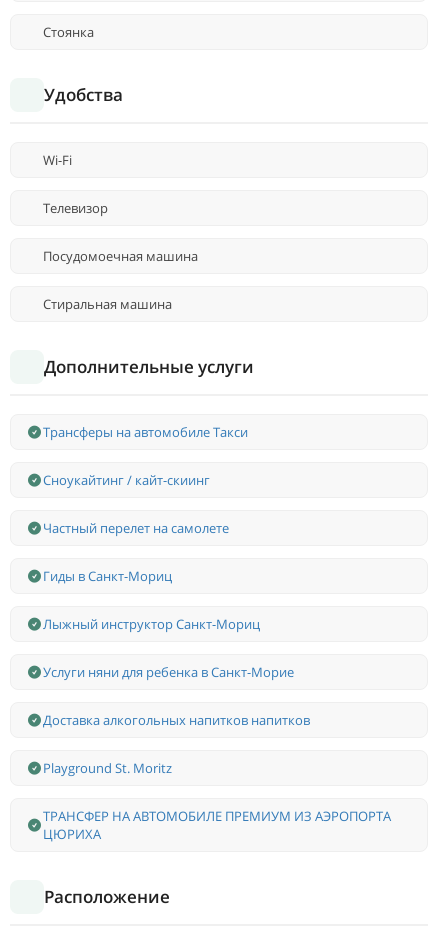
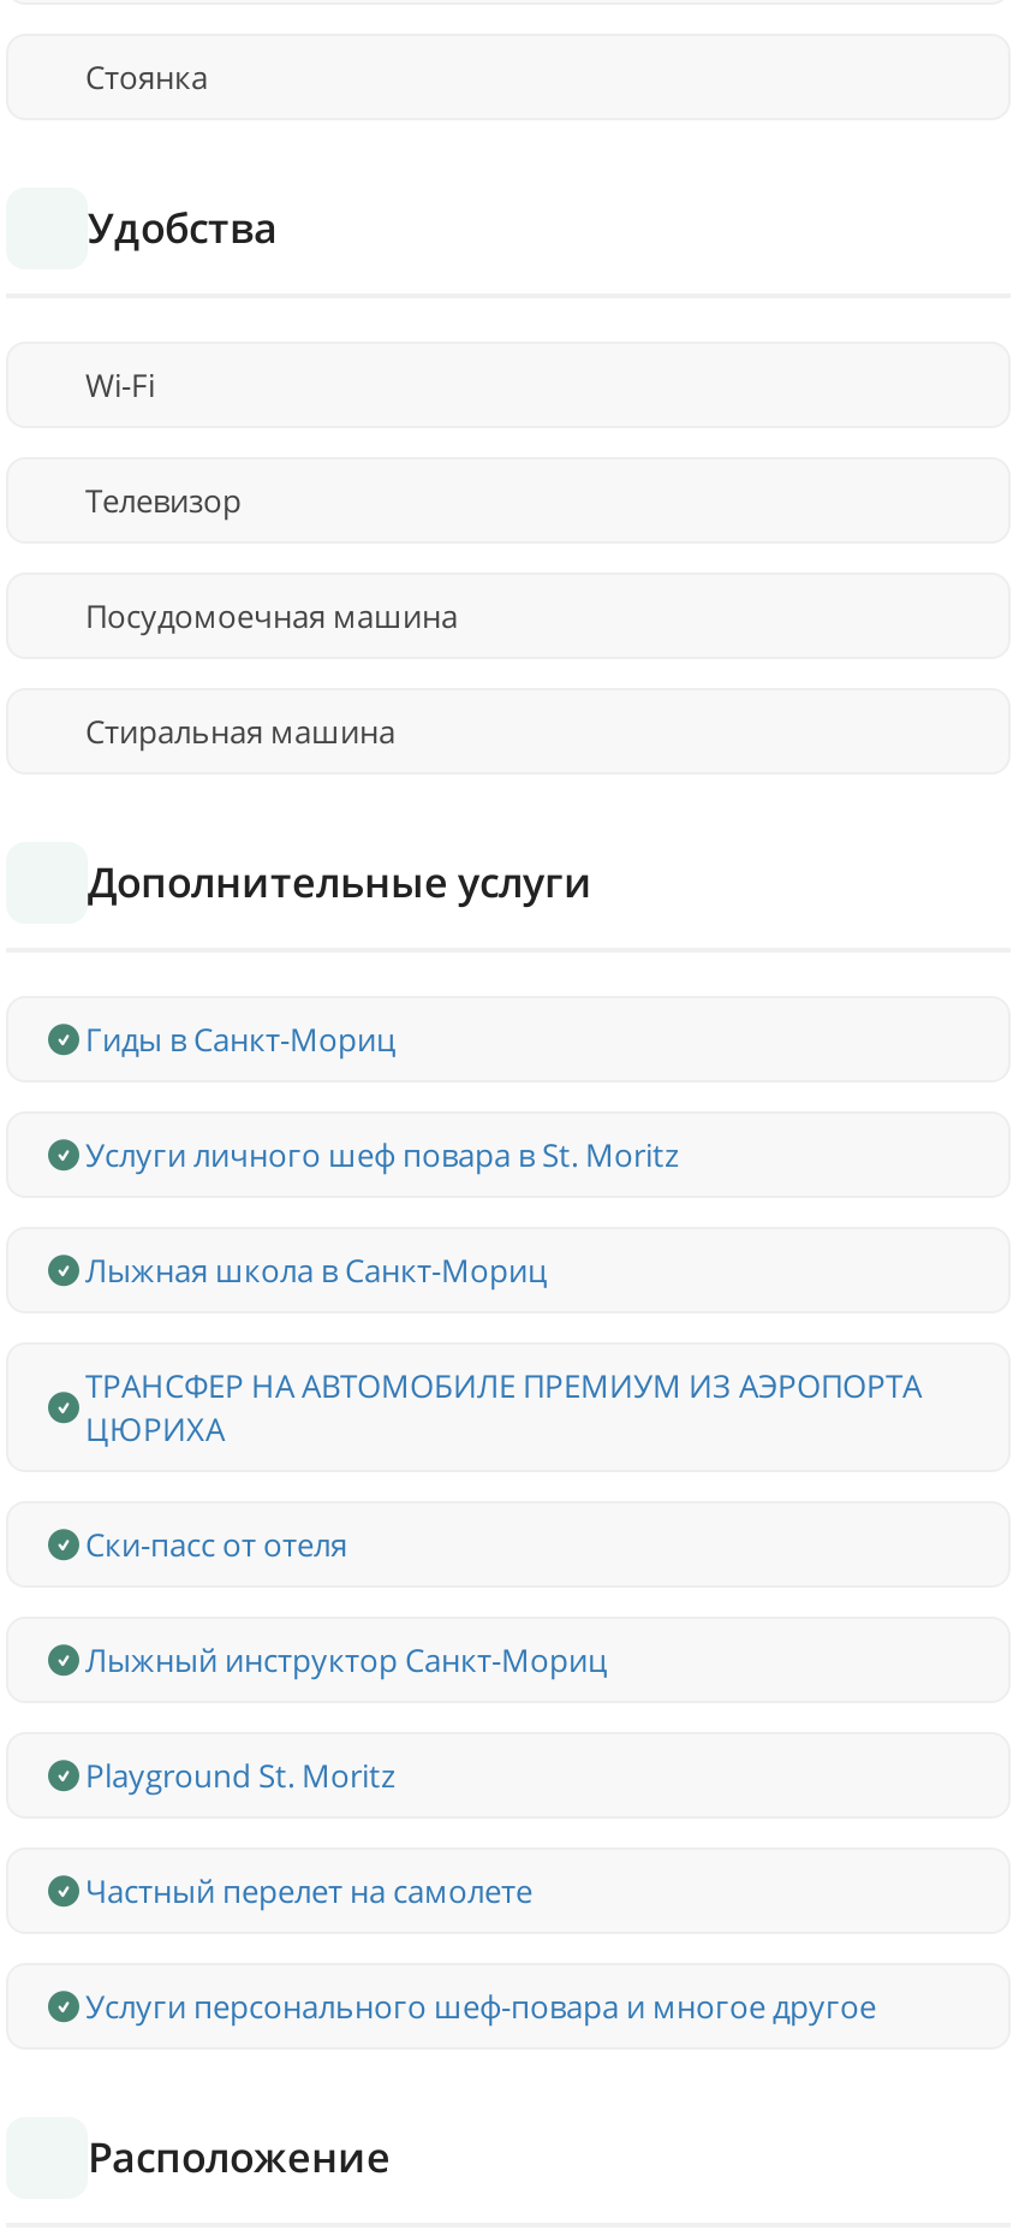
- Трансферы на автомобиле Такси
- Сноукайтинг / кайт-скиинг

moved down: Частный перелет на самолете

moved up: Гиды в Санкт-Мориц

moved down: Лыжный инструктор Санкт-Мориц

- Услуги няни для ребенка в Санкт-Морие
- Доставка алкогольных напитков напитков
+ Услуги личного шеф повара в St. Moritz
+ Лыжная школа в Санкт-Мориц

moved down: Playground St. Moritz

moved up: ТРАНСФЕР НА АВТОМОБИЛЕ ПРЕМИУМ ИЗ АЭРОПОРТА | ЦЮРИХА

+ Ски-пасс от отеля
+ Услуги персонального шеф-повара и многое другое
